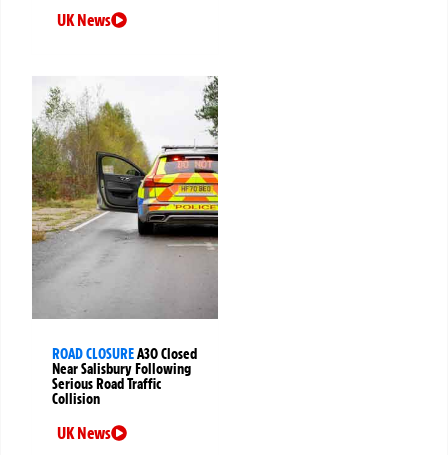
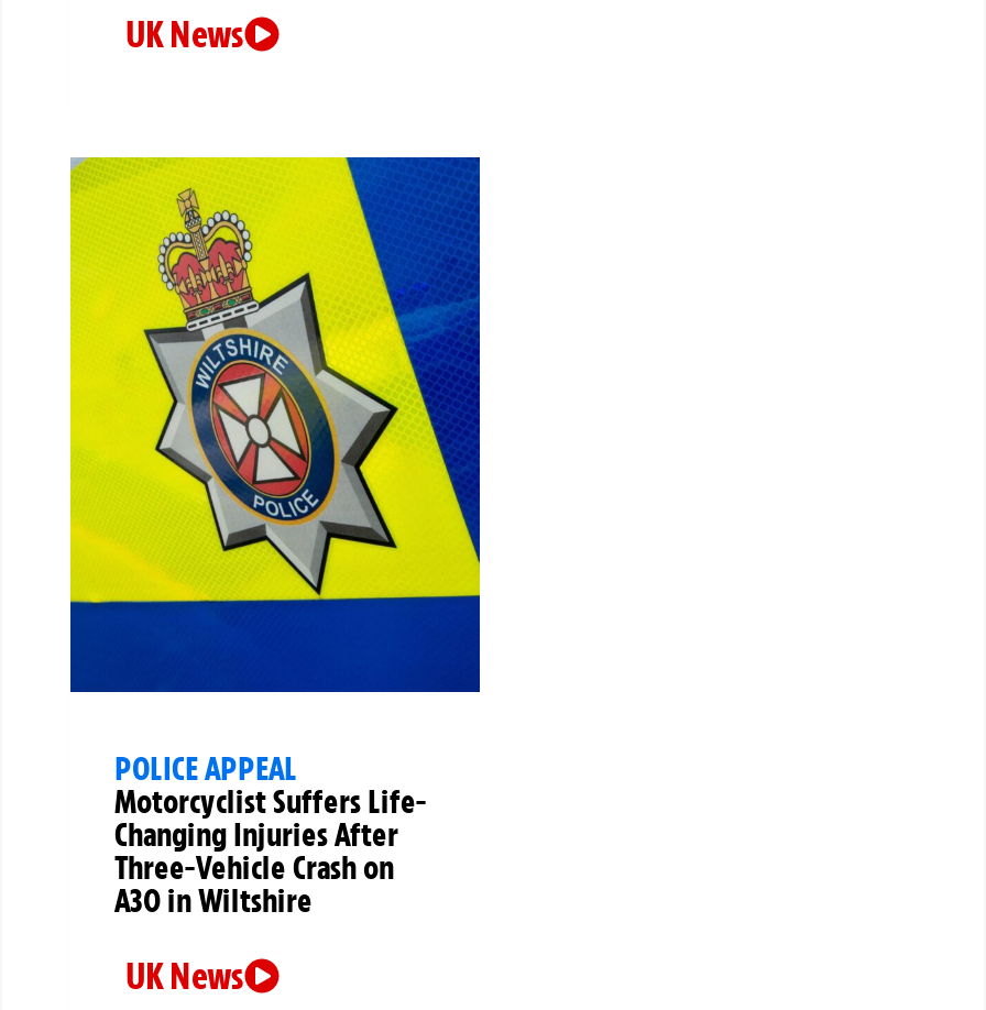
- [image]
- ROAD CLOSURE A30 Closed
- Near Salisbury Following
- Serious Road Traffic
- Collision
+ [image]
+ POLICE APPEAL
+ Motorcyclist Suffers Life-
+ Changing Injuries After
+ Three-Vehicle Crash on
+ A30 in Wiltshire
